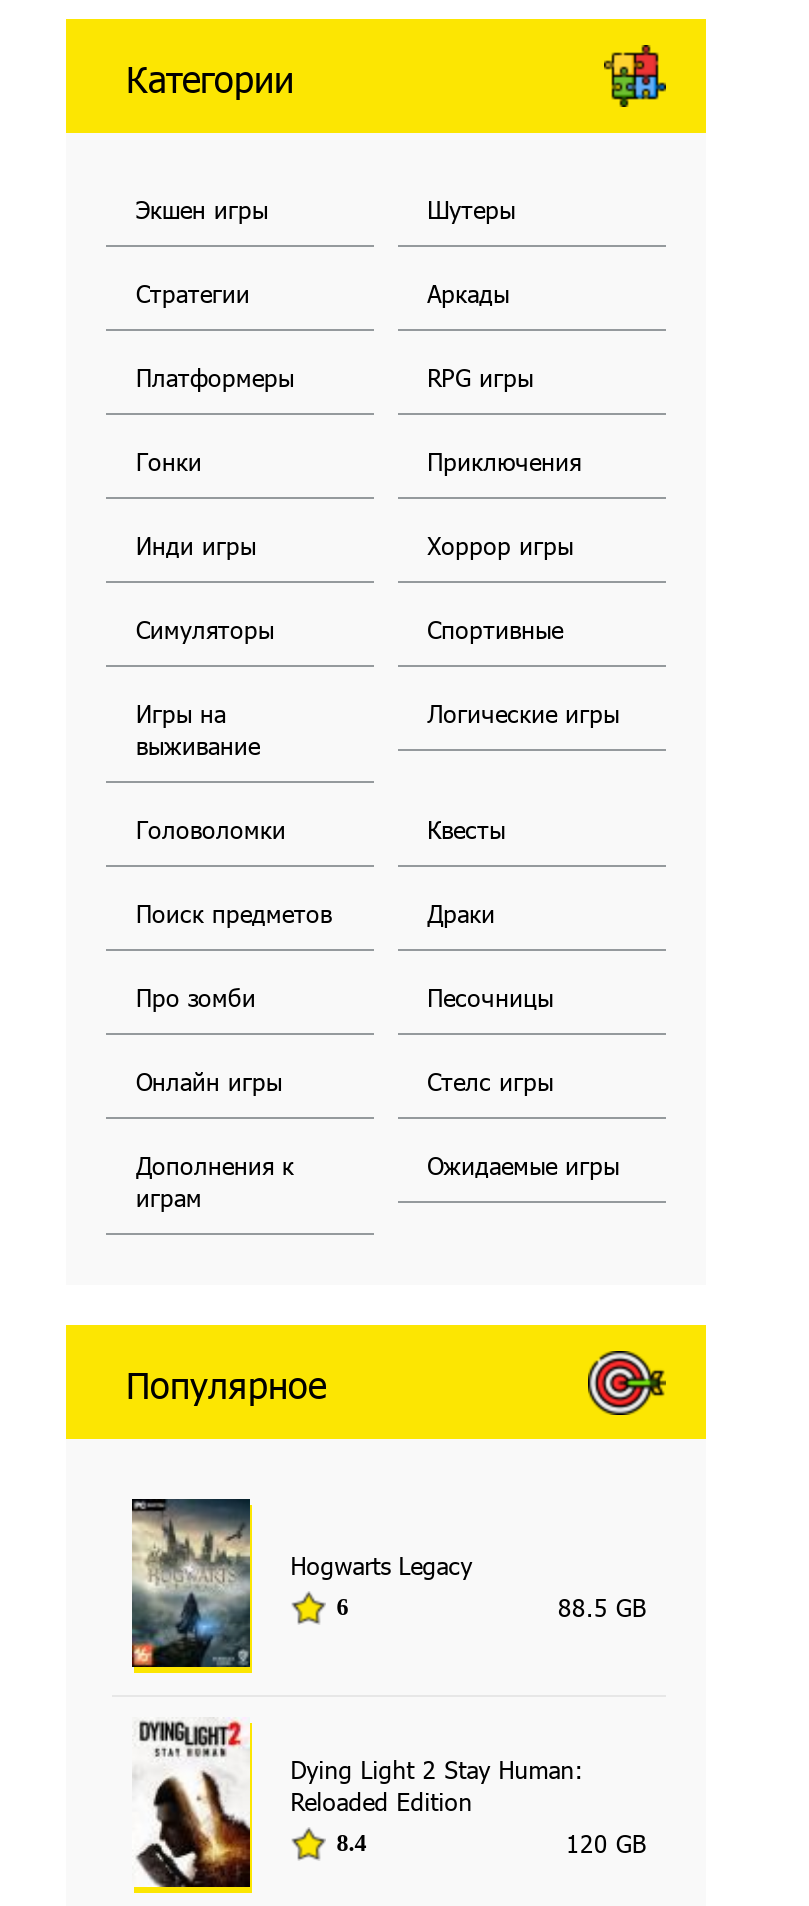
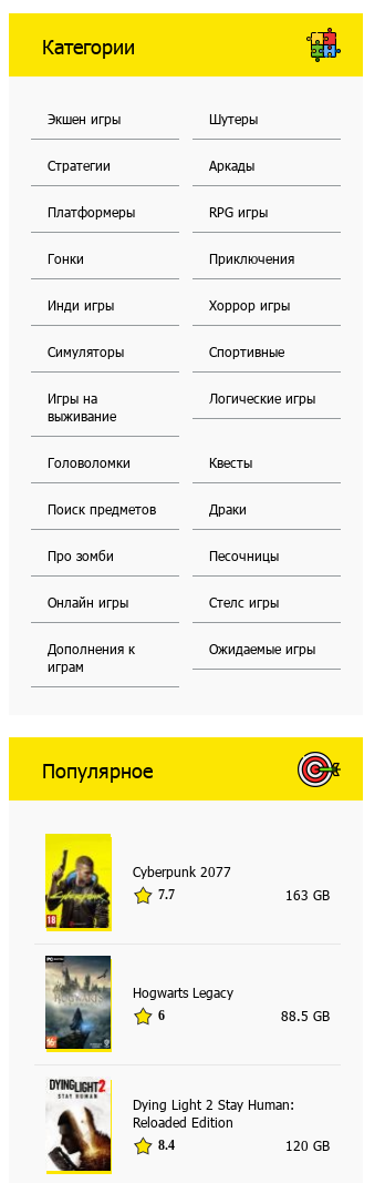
+ [image]
+ Cyberpunk 2077
+ 7.7
+ 163 GB
